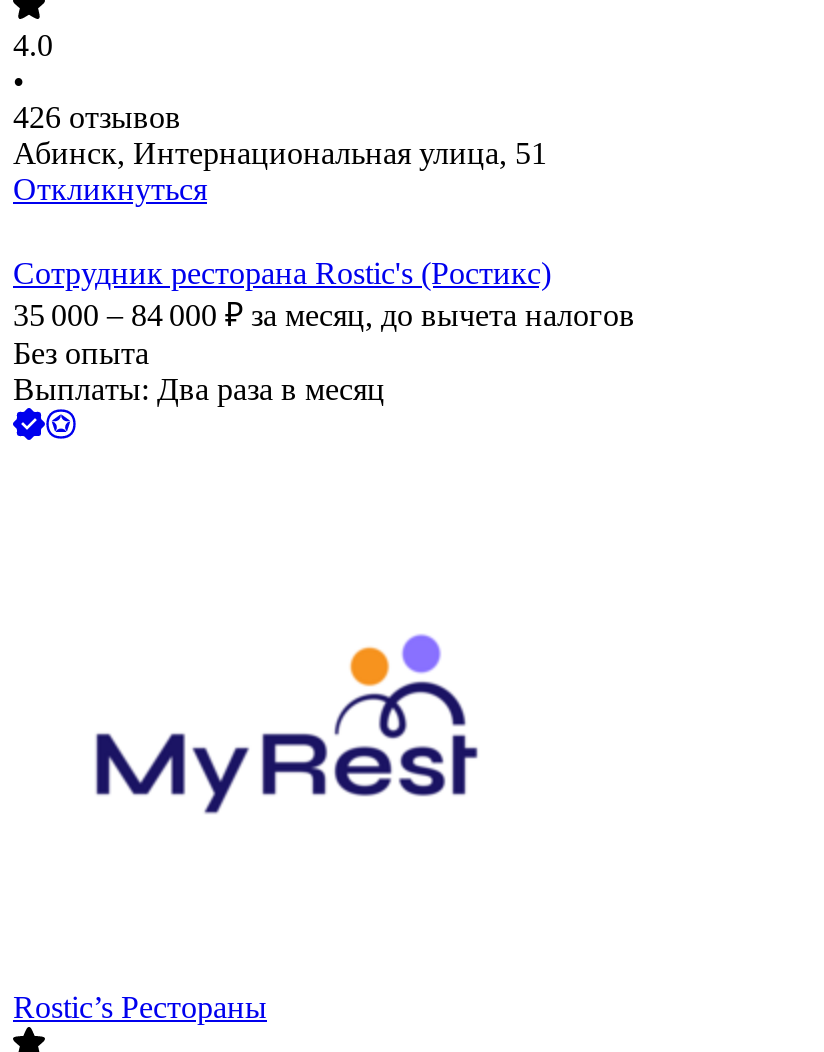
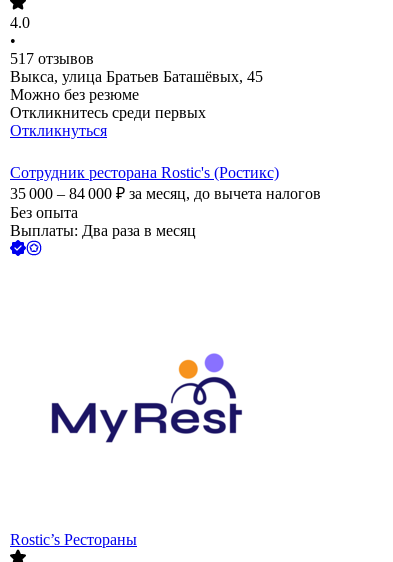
- 426 отзывов
- Абинск, Интернациональная улица, 51
+ 517 отзывов
+ Выкса, улица Братьев Баташёвых, 45
+ Можно без резюме
+ Откликнитесь среди первых
